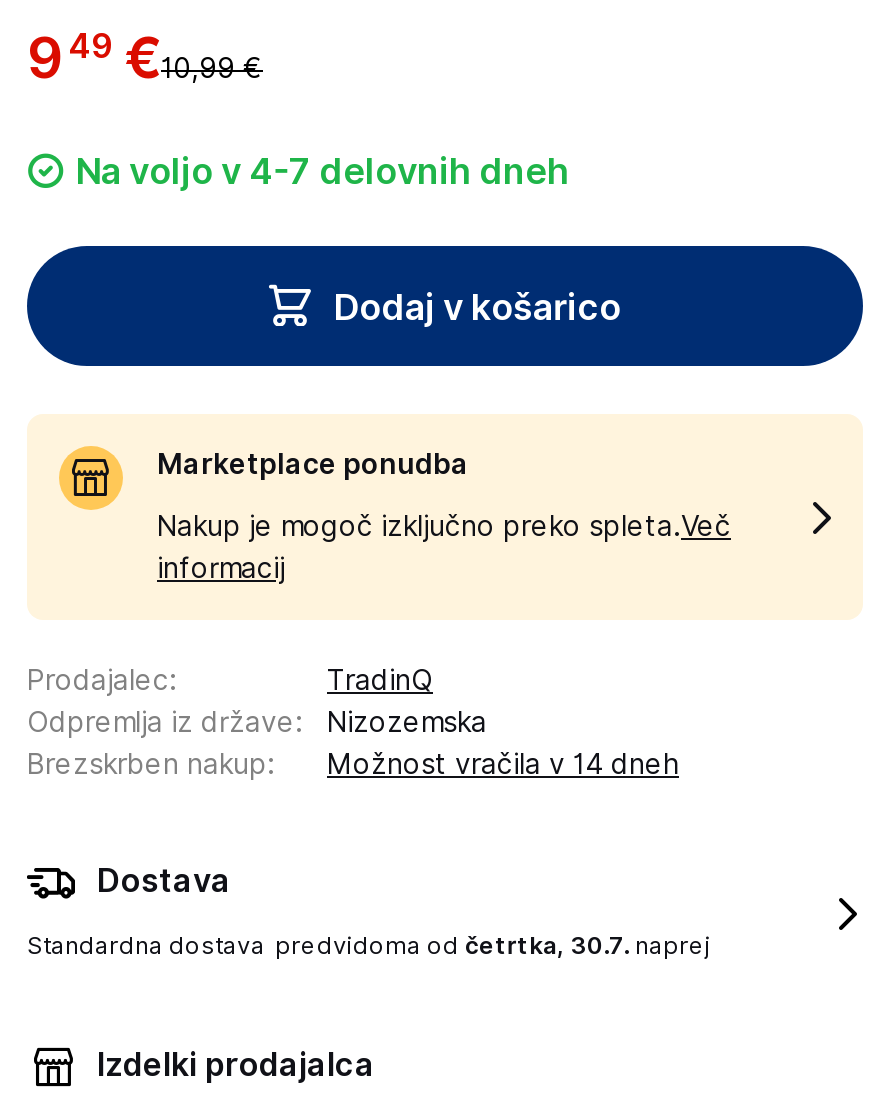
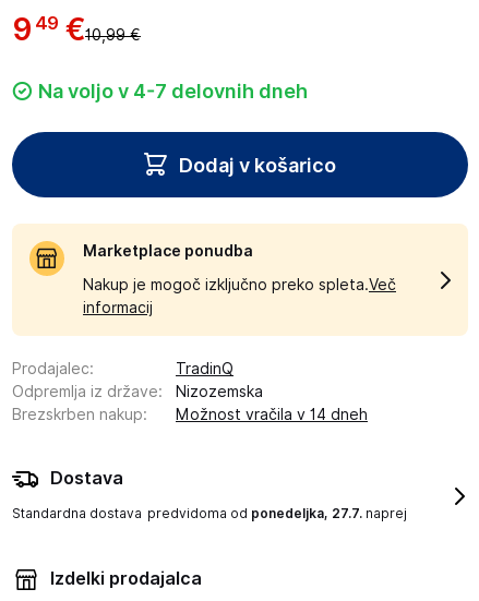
- Standardna dostava predvidoma od četrtka, 30.7. naprej
+ Standardna dostava predvidoma od ponedeljka, 27.7. naprej
